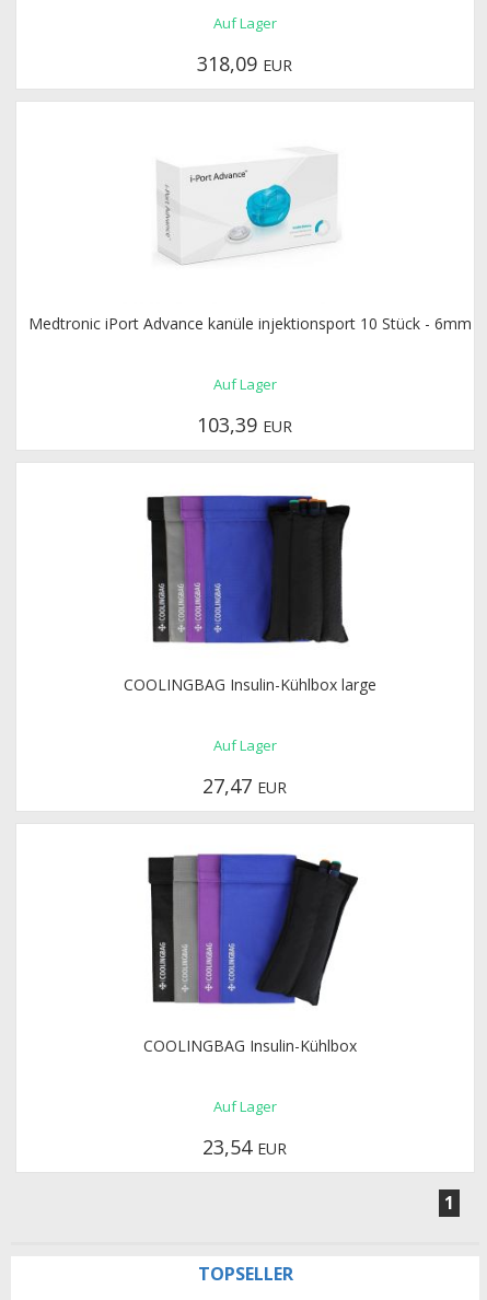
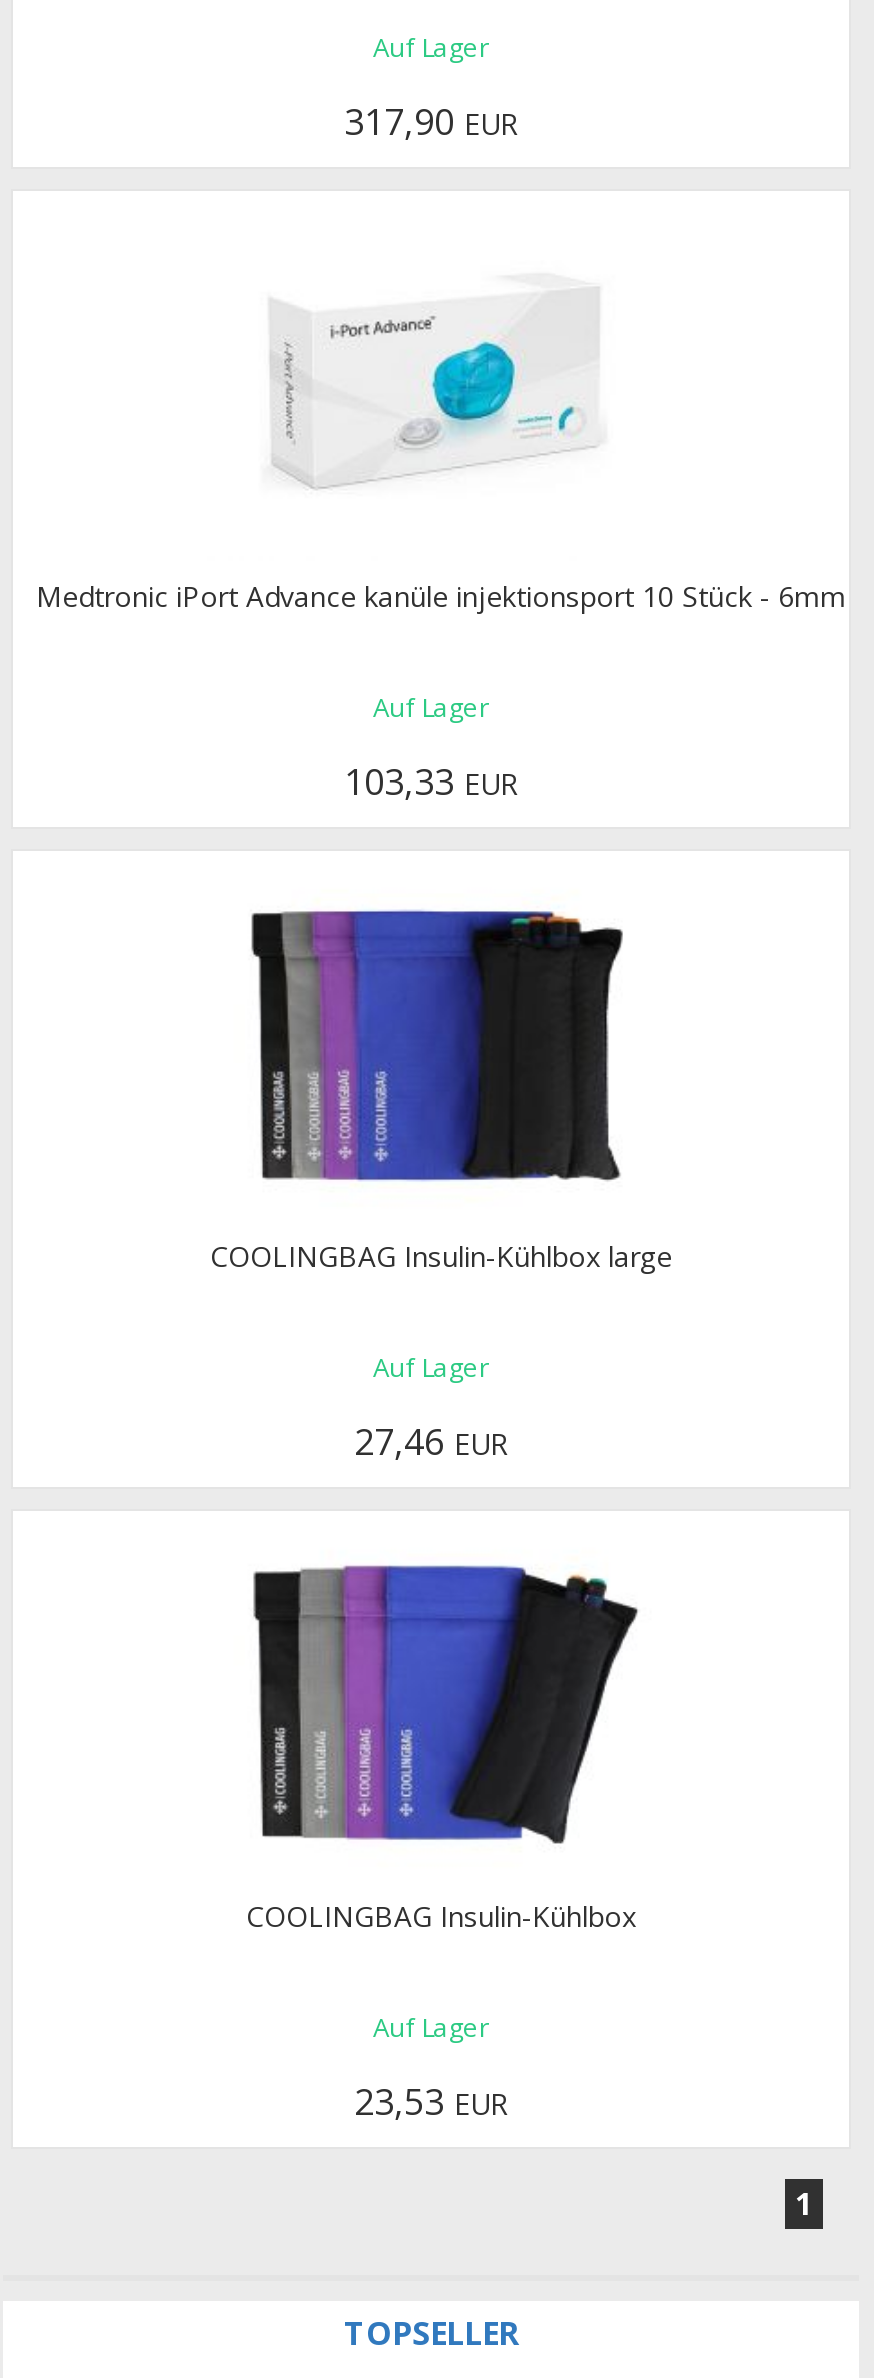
- 318,09 EUR
+ 317,90 EUR

- 103,39 EUR
+ 103,33 EUR

- 27,47 EUR
+ 27,46 EUR

- 23,54 EUR
+ 23,53 EUR
